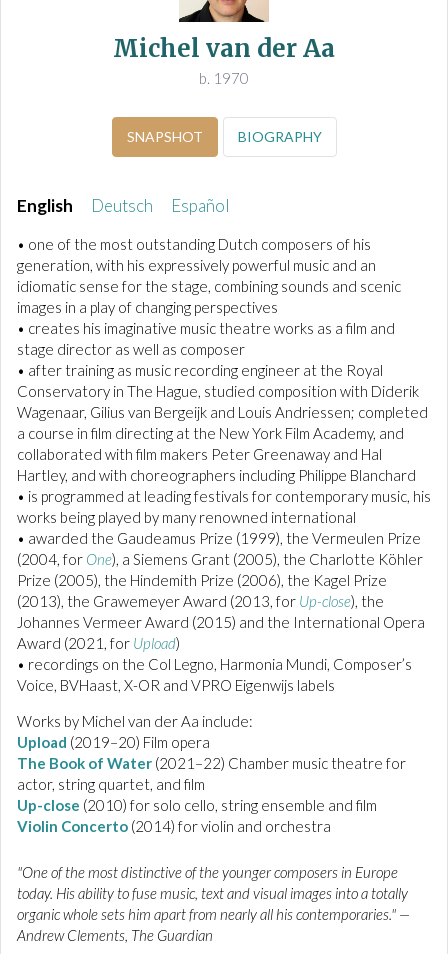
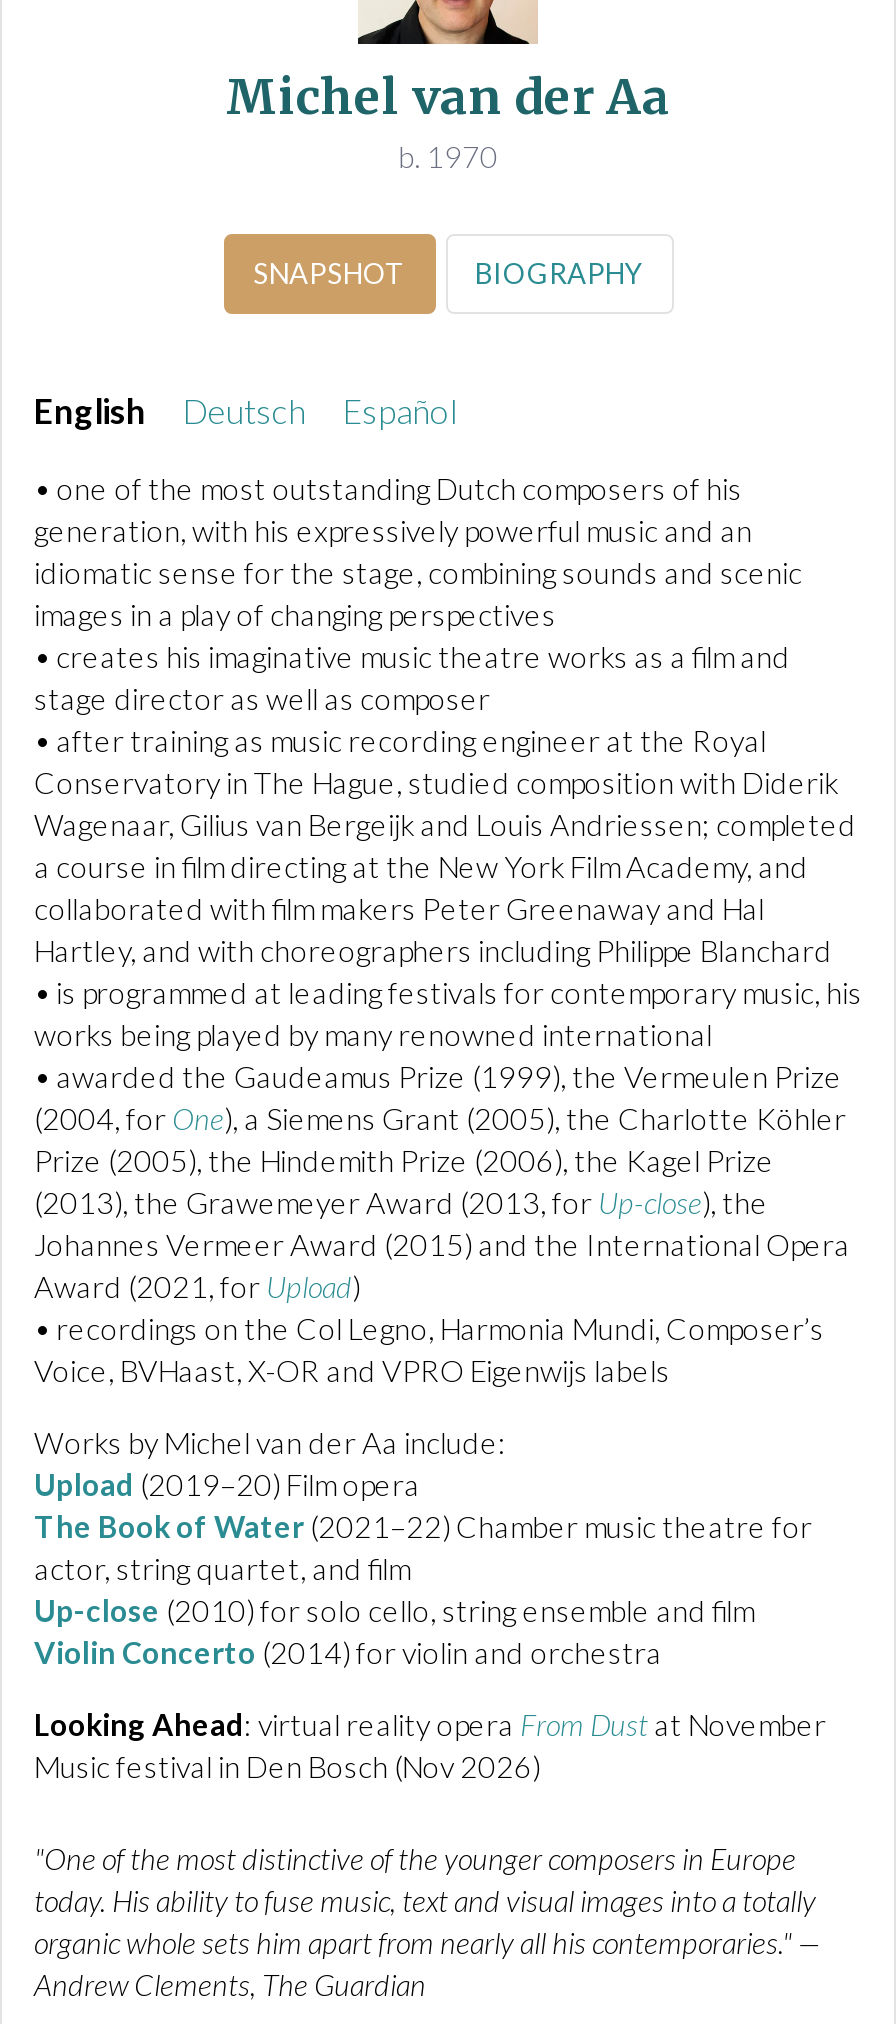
+ Looking Ahead: virtual reality opera From Dust at November
+ Music festival in Den Bosch (Nov 2026)
